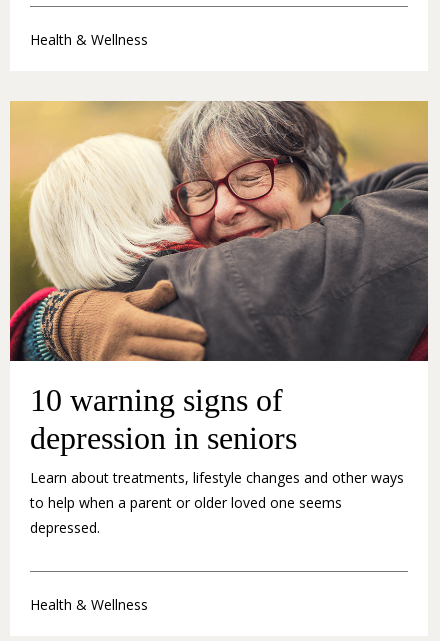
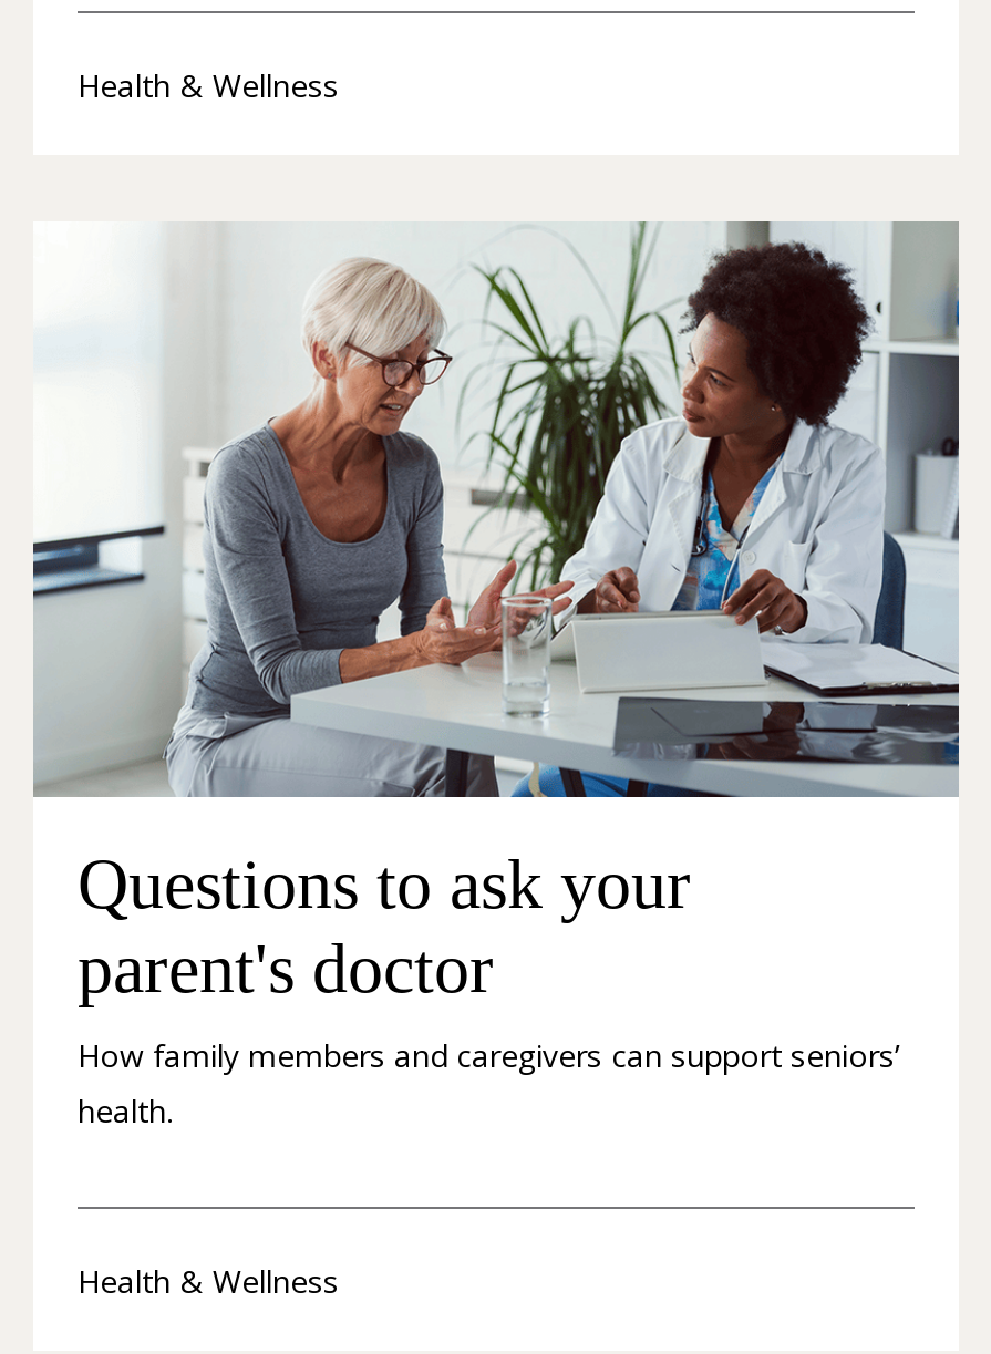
- [image]
- 10 warning signs of
- depression in seniors
- Learn about treatments, lifestyle changes and other ways
- to help when a parent or older loved one seems
- depressed.
+ [image]
+ Questions to ask your
+ parent's doctor
+ How family members and caregivers can support seniors’
+ health.
